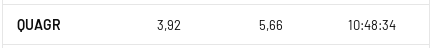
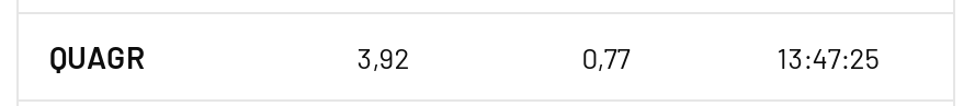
- 5,66
+ 0,77

- 10:48:34
+ 13:47:25
